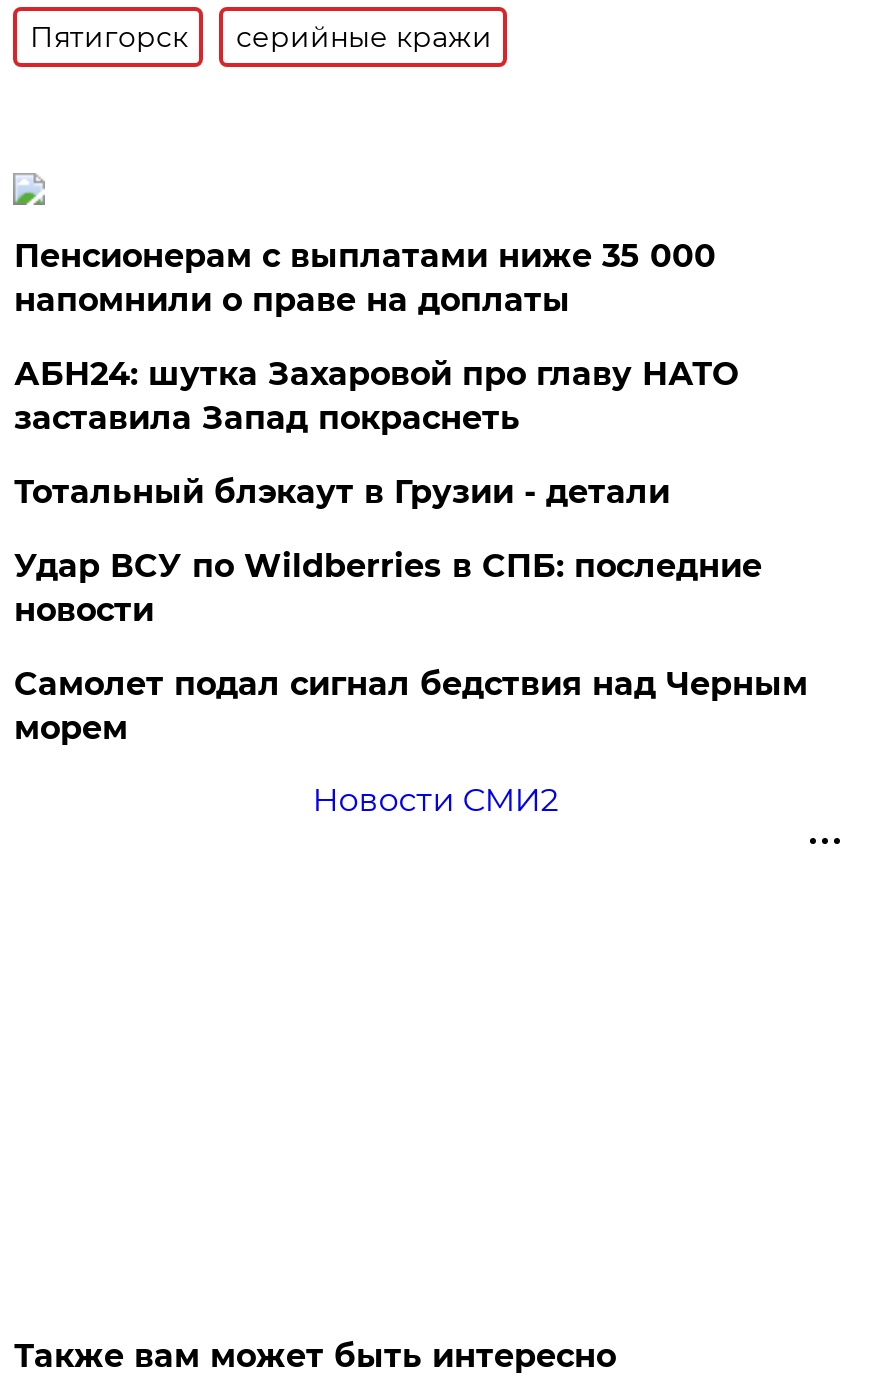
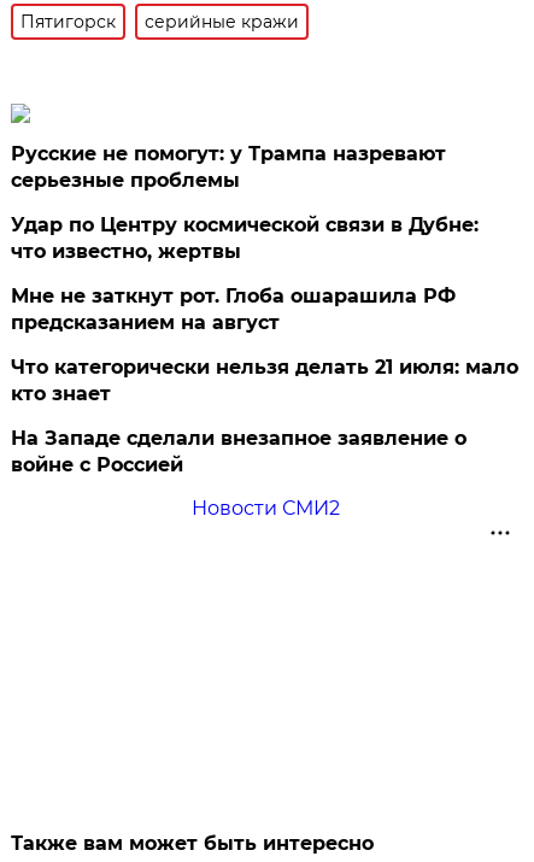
- Пенсионерам с выплатами ниже 35 000
- напомнили о праве на доплаты
+ Русские не помогут: у Трампа назревают
+ серьезные проблемы

- АБН24: шутка Захаровой про главу НАТО
- заставила Запад покраснеть
+ Удар по Центру космической связи в Дубне:
+ что известно, жертвы

- Тотальный блэкаут в Грузии - детали
+ Мне не заткнут рот. Глоба ошарашила РФ
+ предсказанием на август

- Удар ВСУ по Wildberries в СПБ: последние
- новости
+ Что категорически нельзя делать 21 июля: мало
+ кто знает

- Самолет подал сигнал бедствия над Черным
- морем
+ На Западе сделали внезапное заявление о
+ войне с Россией
